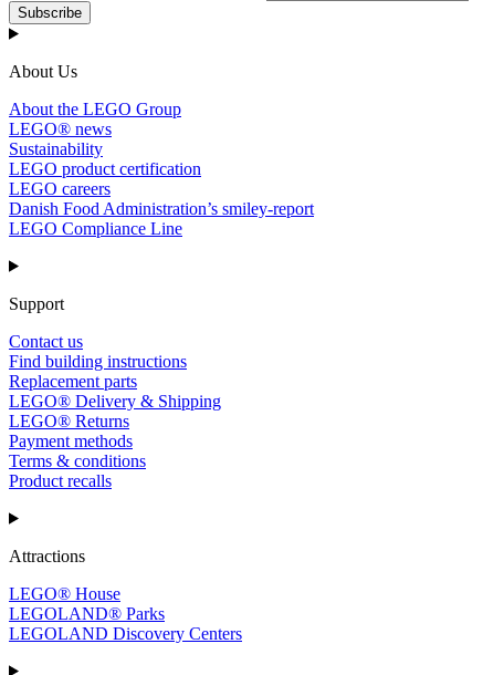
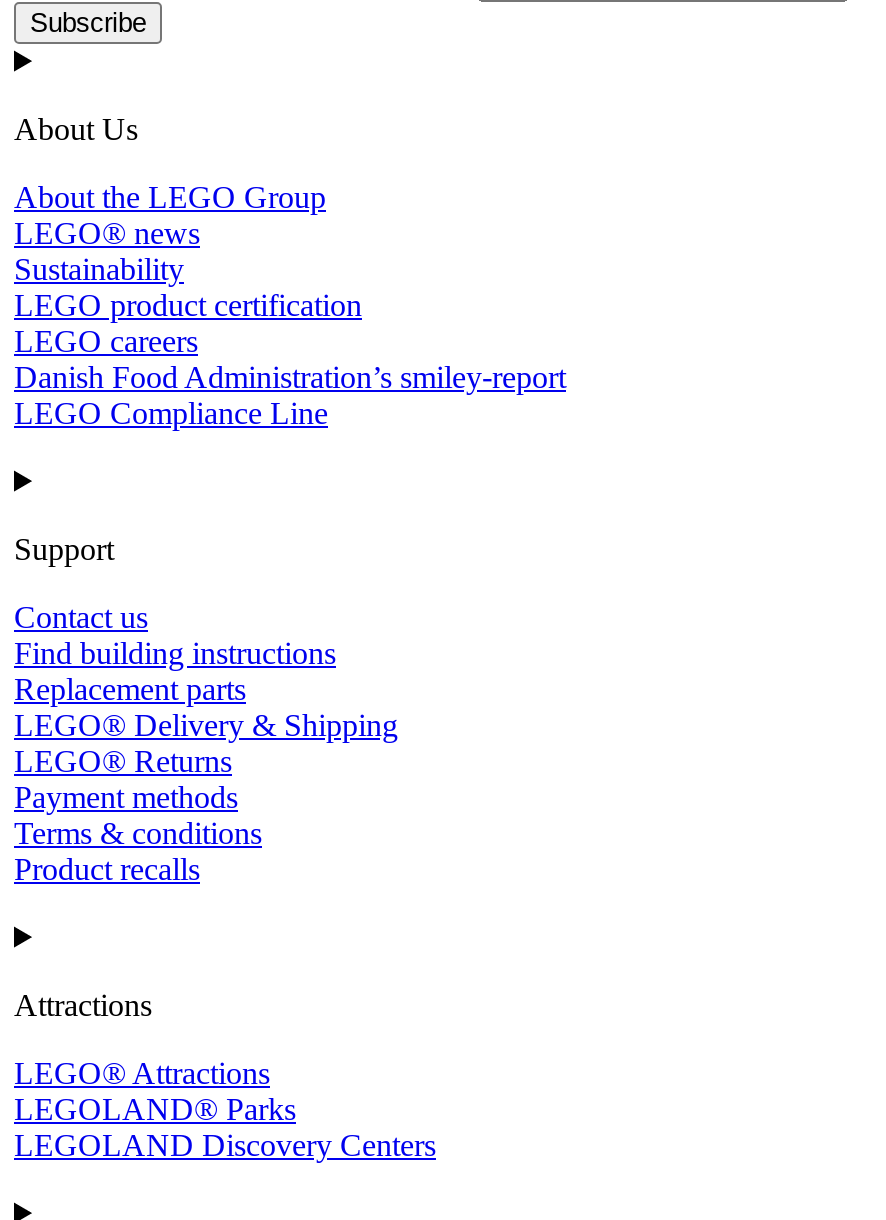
- LEGO® House
+ LEGO® Attractions
